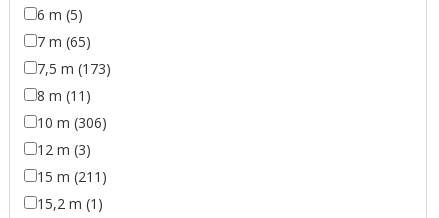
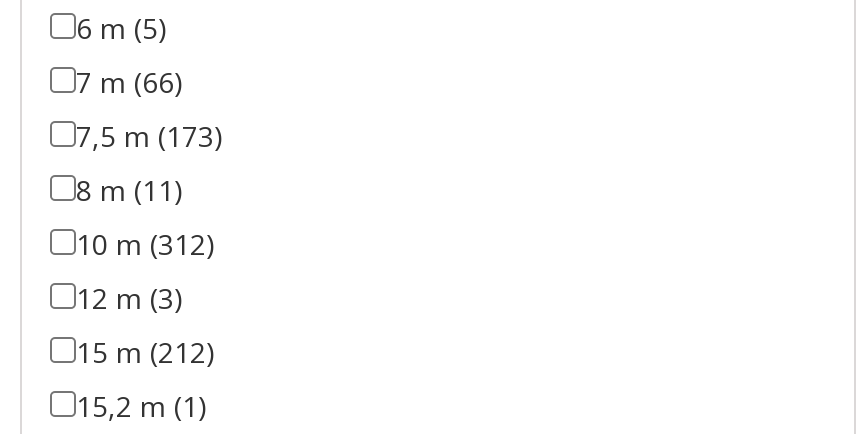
- 7 m (65)
+ 7 m (66)

- 10 m (306)
+ 10 m (312)

- 15 m (211)
+ 15 m (212)
